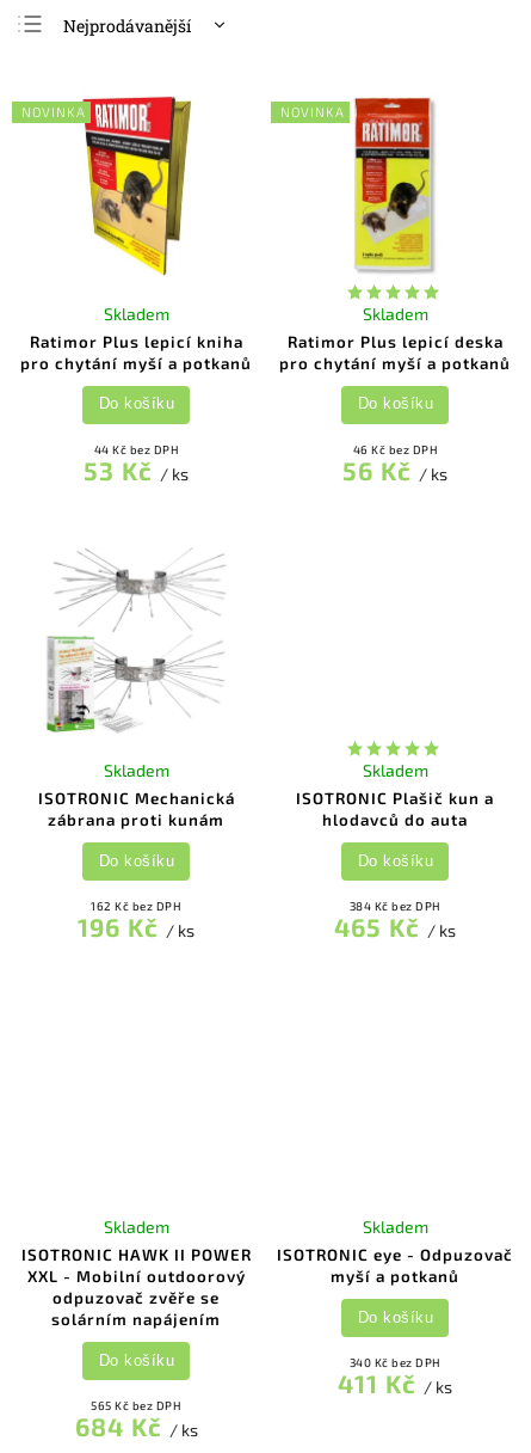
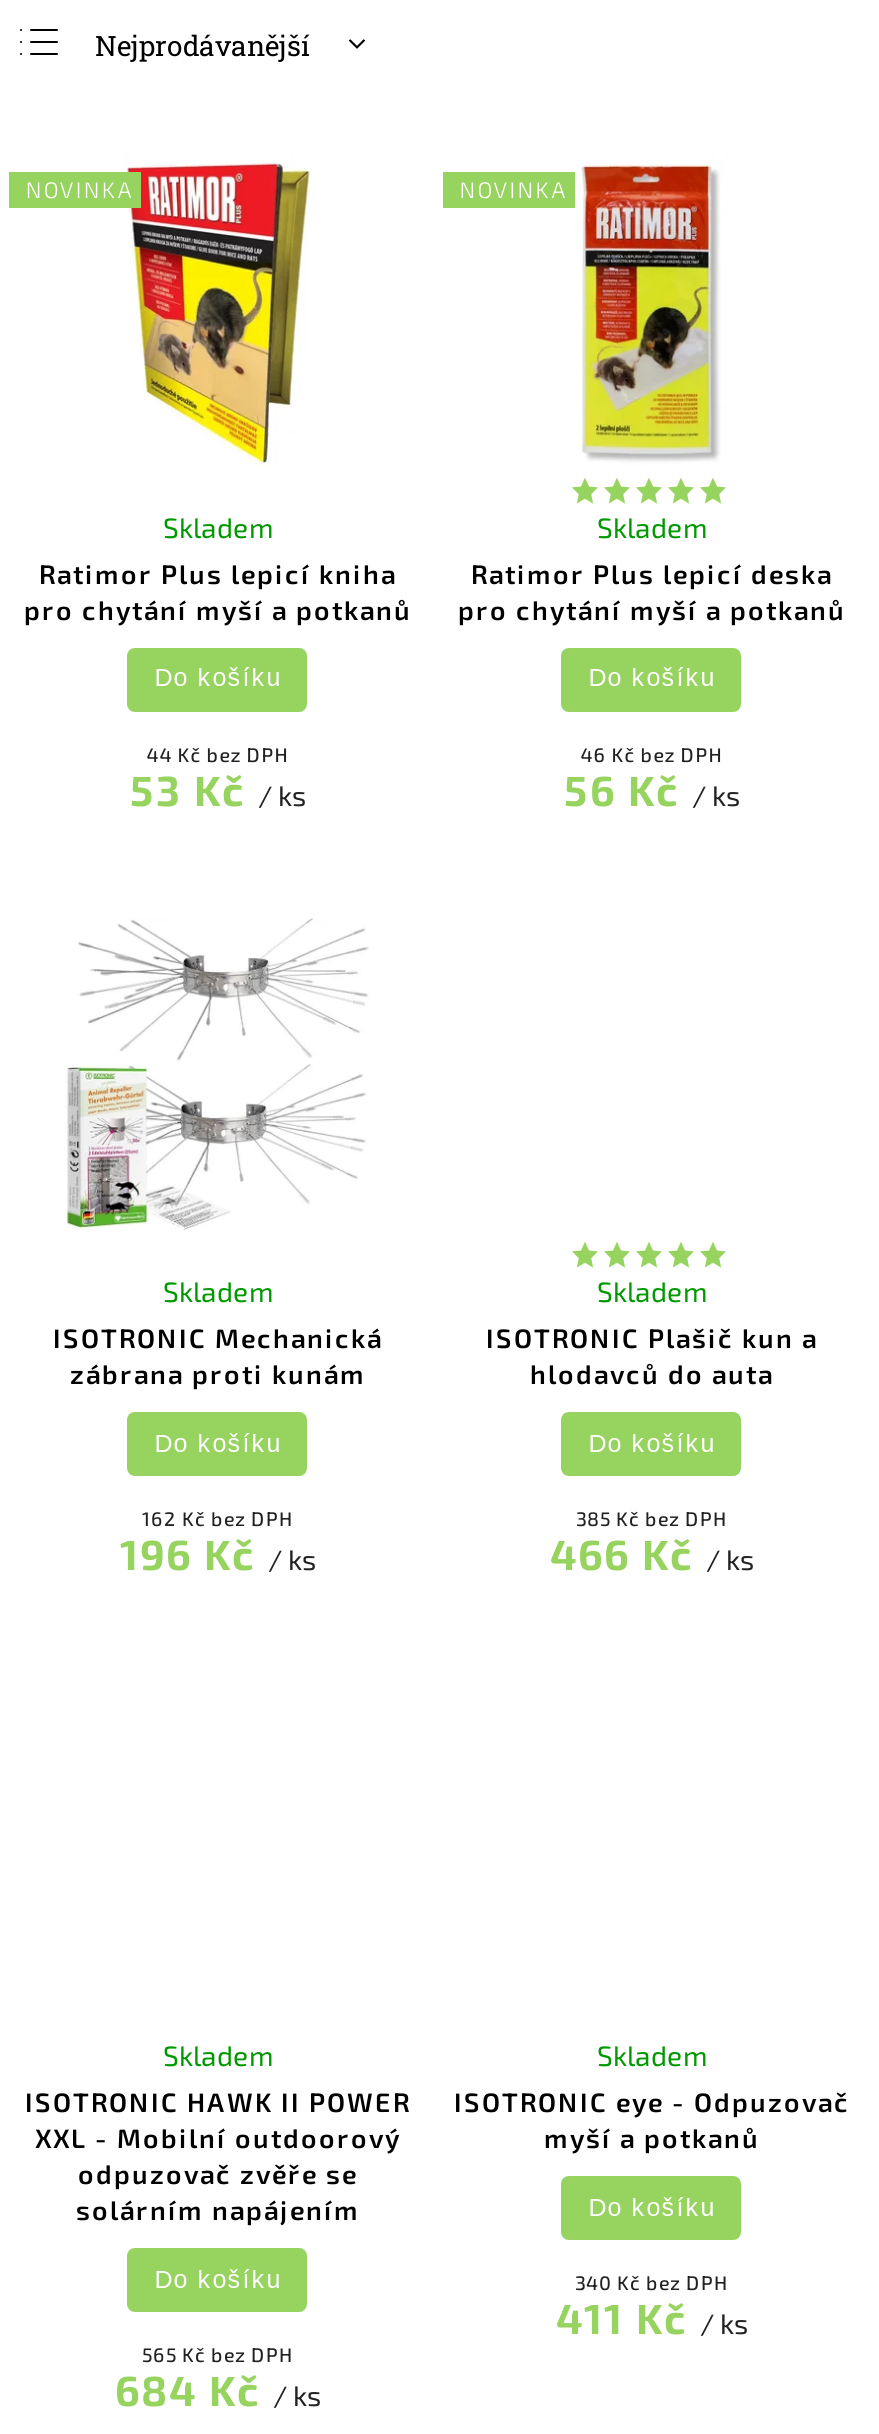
- 384 Kč bez DPH
+ 385 Kč bez DPH

- 465 Kč / ks
+ 466 Kč / ks
